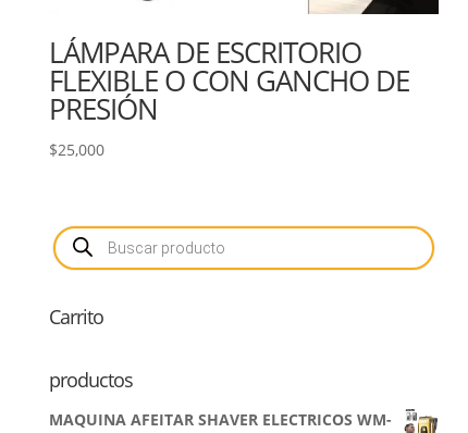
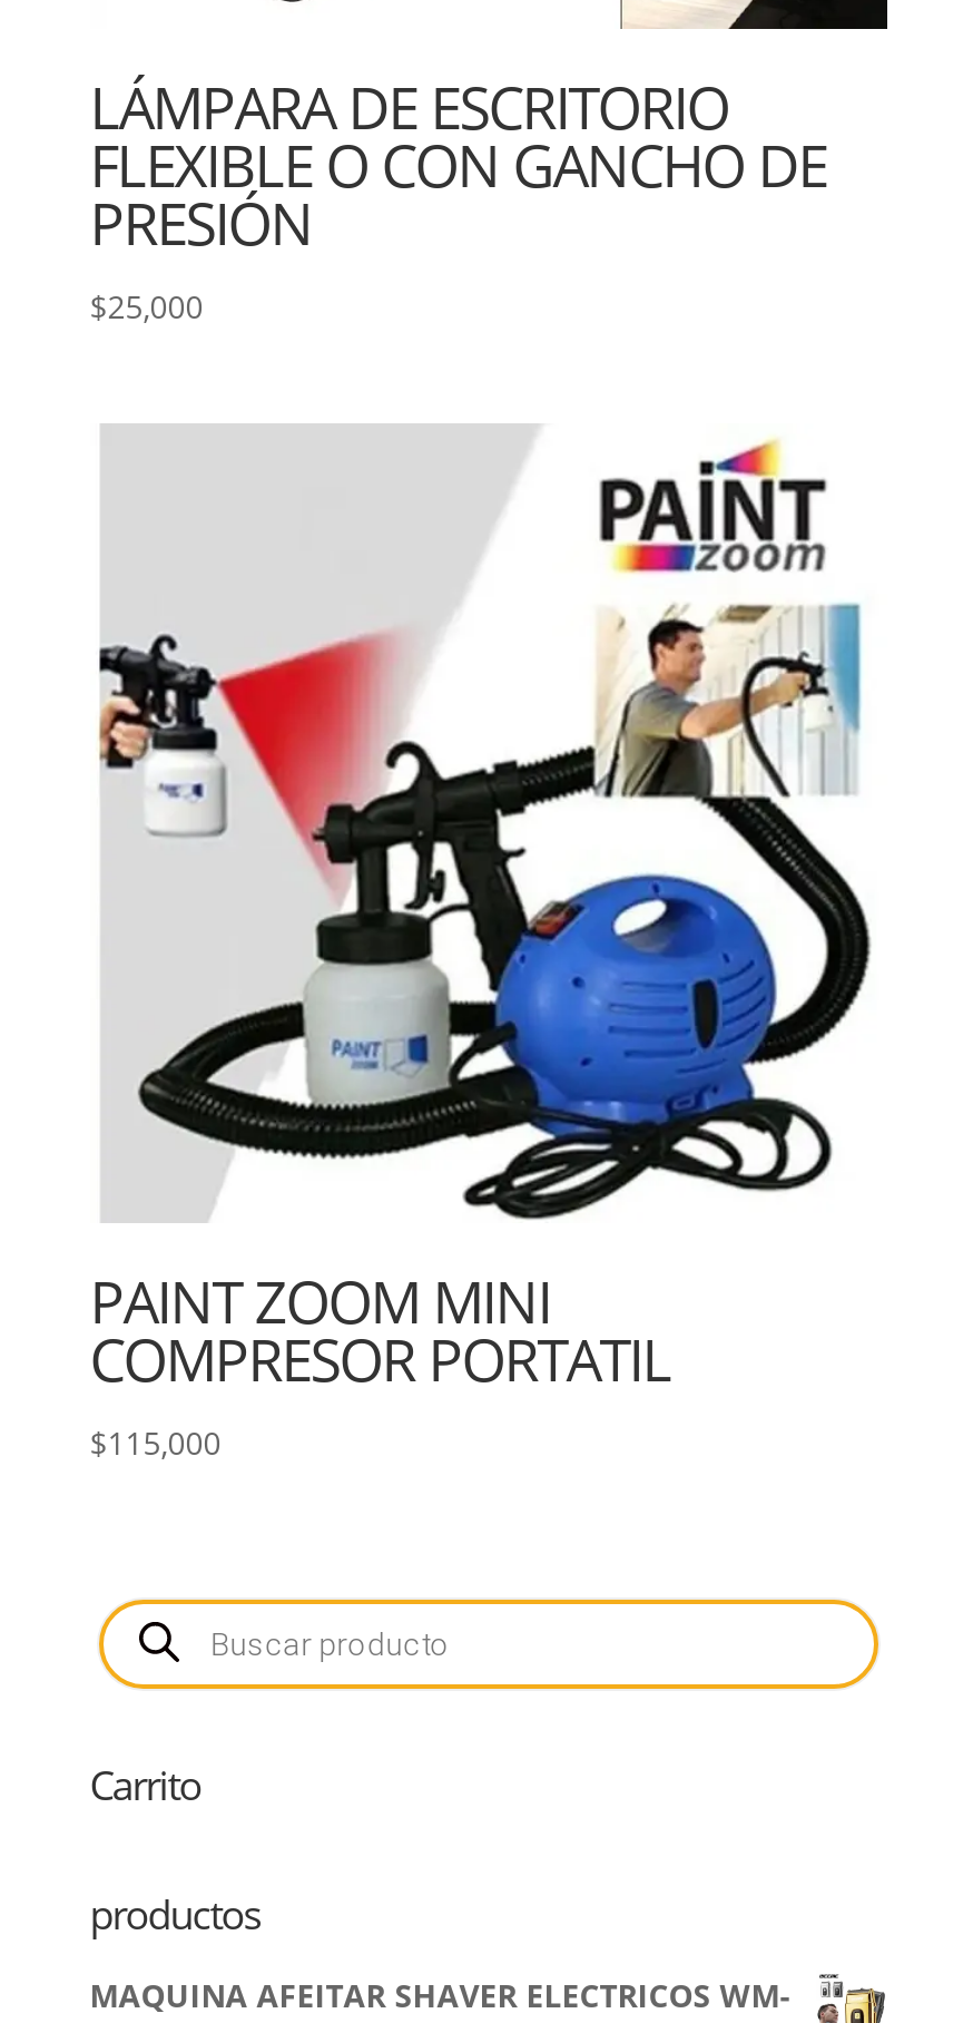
+ [image]
+ PAINT ZOOM MINI
+ COMPRESOR PORTATIL
+ $115,000
